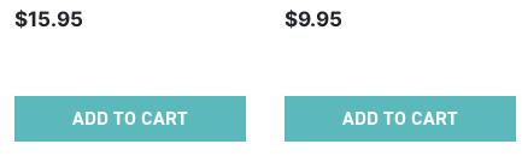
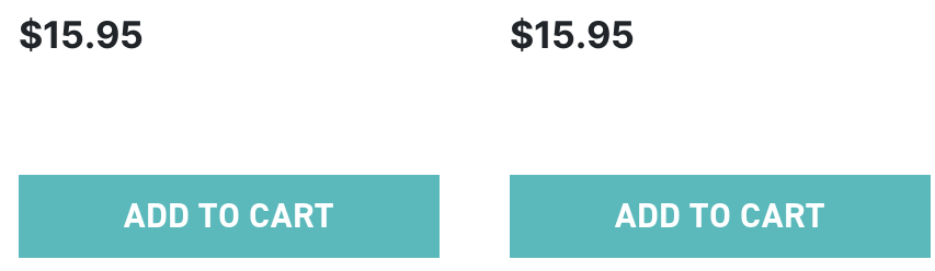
- $9.95
+ $15.95
